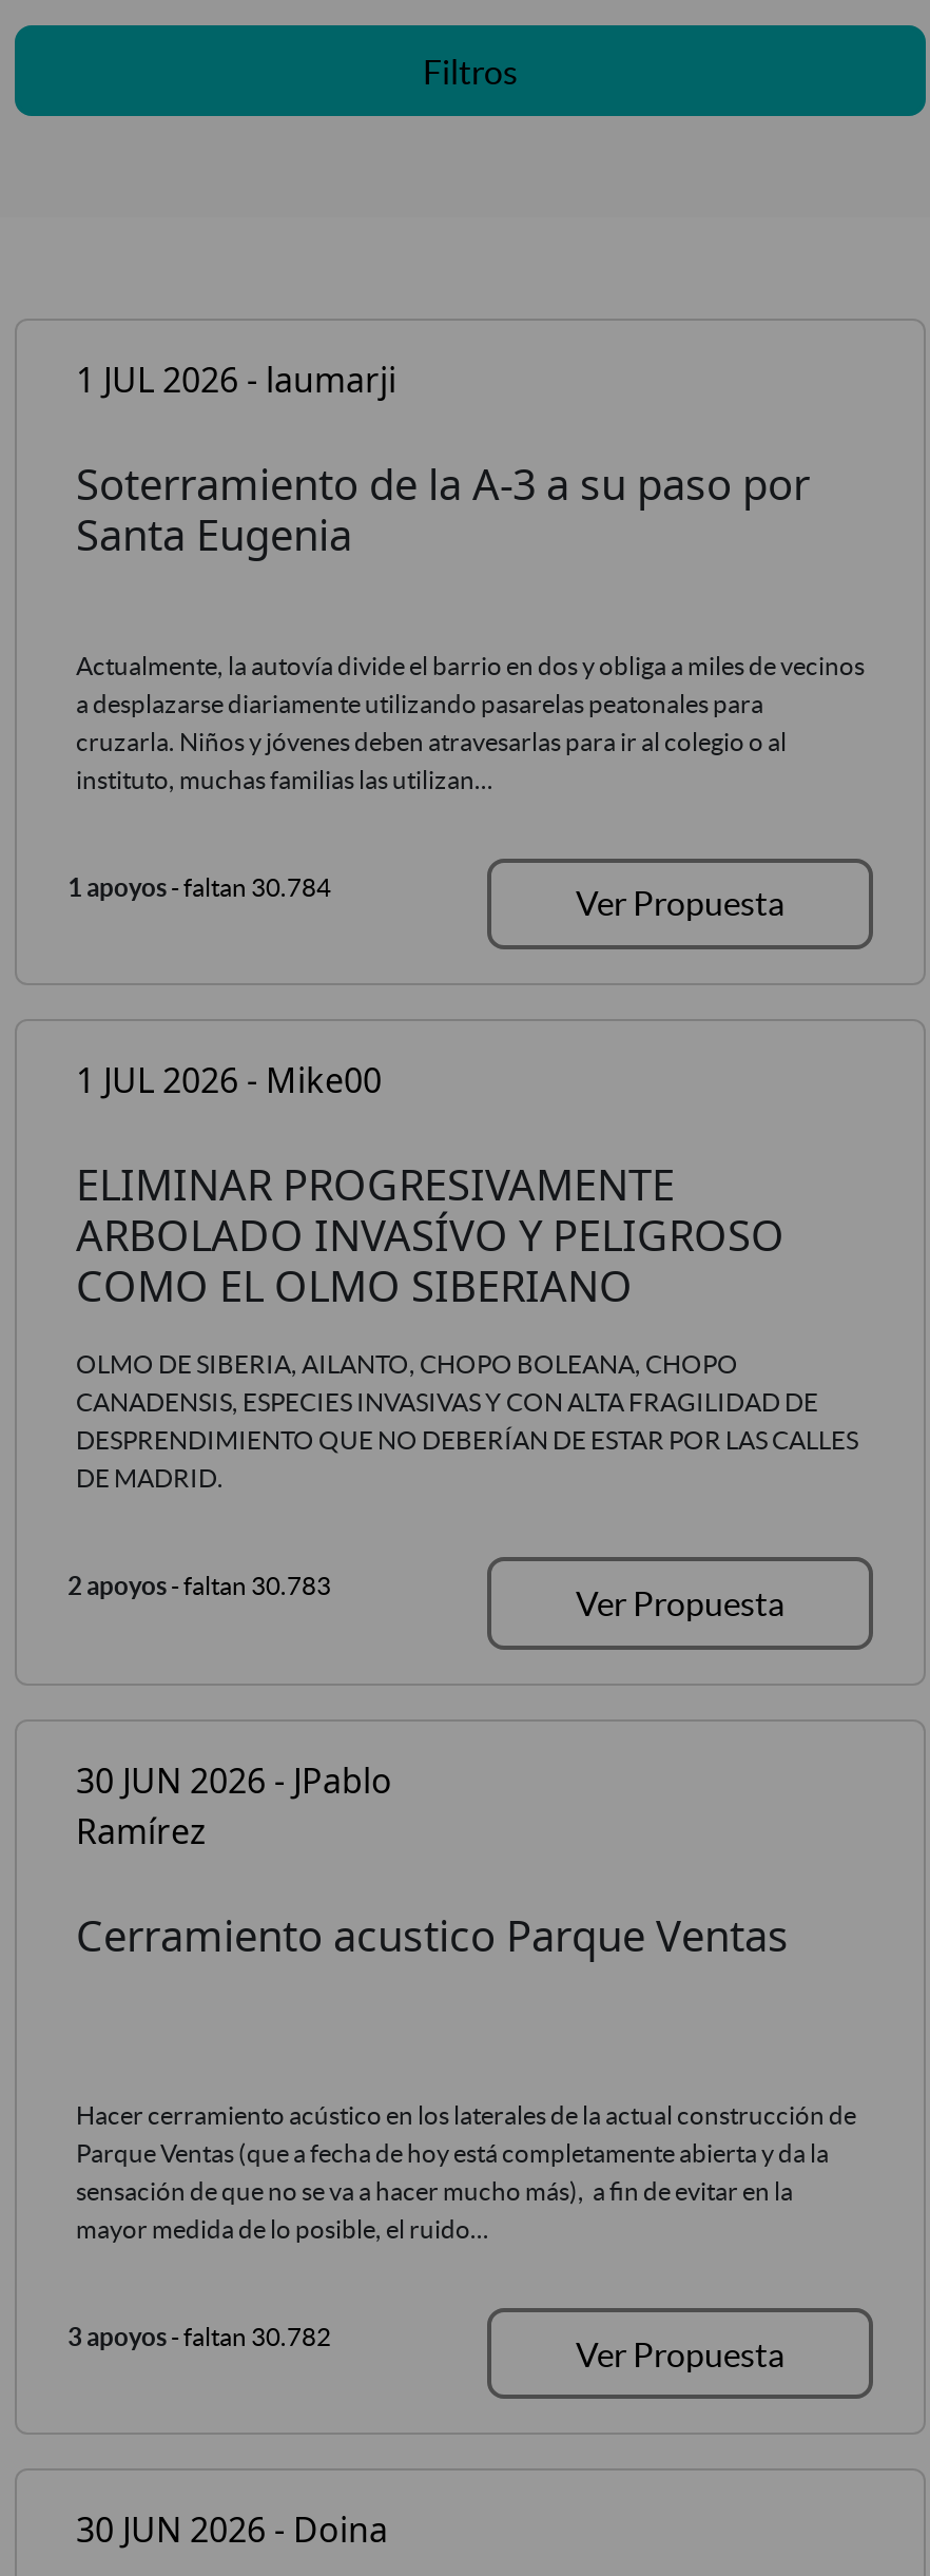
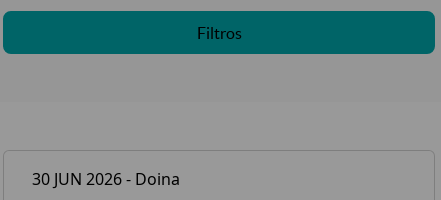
- 1 JUL 2026 - laumarji
- Soterramiento de la A-3 a su paso por
- Santa Eugenia
- Actualmente, la autovía divide el barrio en dos y obliga a miles de vecinos
- a desplazarse diariamente utilizando pasarelas peatonales para
- cruzarla. Niños y jóvenes deben atravesarlas para ir al colegio o al
- instituto, muchas familias las utilizan...

- 1 apoyos - faltan 30.784
- Ver Propuesta

- 1 JUL 2026 - Mike00
- ELIMINAR PROGRESIVAMENTE
- ARBOLADO INVASÍVO Y PELIGROSO
- COMO EL OLMO SIBERIANO
- OLMO DE SIBERIA, AILANTO, CHOPO BOLEANA, CHOPO
- CANADENSIS, ESPECIES INVASIVAS Y CON ALTA FRAGILIDAD DE
- DESPRENDIMIENTO QUE NO DEBERÍAN DE ESTAR POR LAS CALLES
- DE MADRID.

- 2 apoyos - faltan 30.783
- Ver Propuesta

- 30 JUN 2026 - JPablo
- Ramírez
- Cerramiento acustico Parque Ventas
- Hacer cerramiento acústico en los laterales de la actual construcción de
- Parque Ventas (que a fecha de hoy está completamente abierta y da la
- sensación de que no se va a hacer mucho más), a fin de evitar en la
- mayor medida de lo posible, el ruido...

- 3 apoyos - faltan 30.782
- Ver Propuesta
